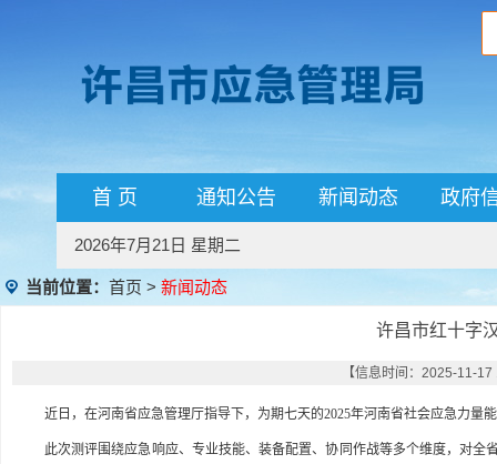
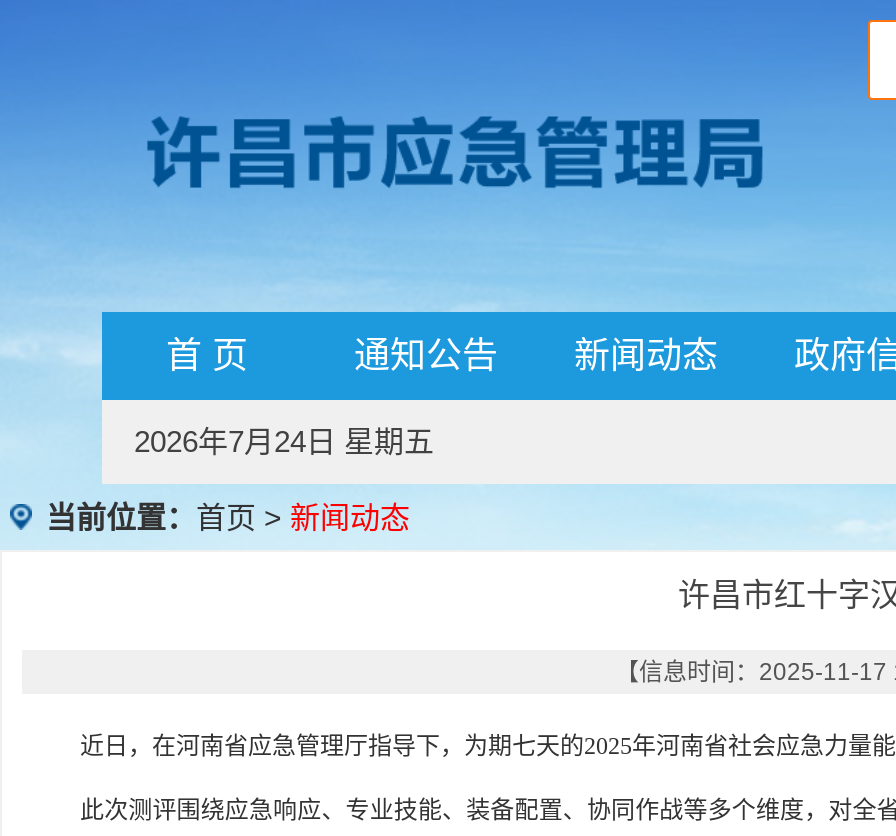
- 2026年7月21日 星期二
+ 2026年7月24日 星期五
